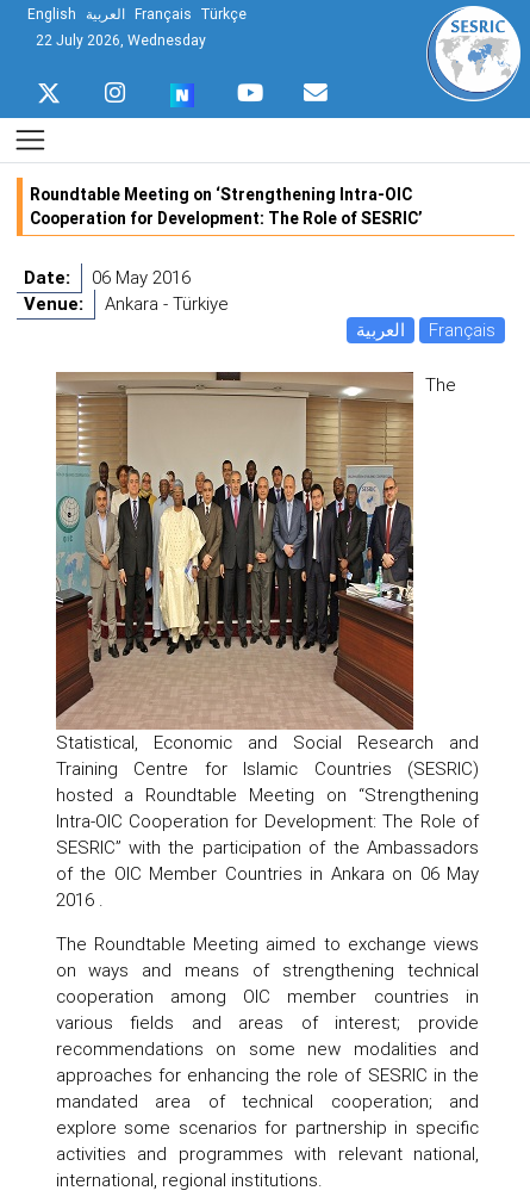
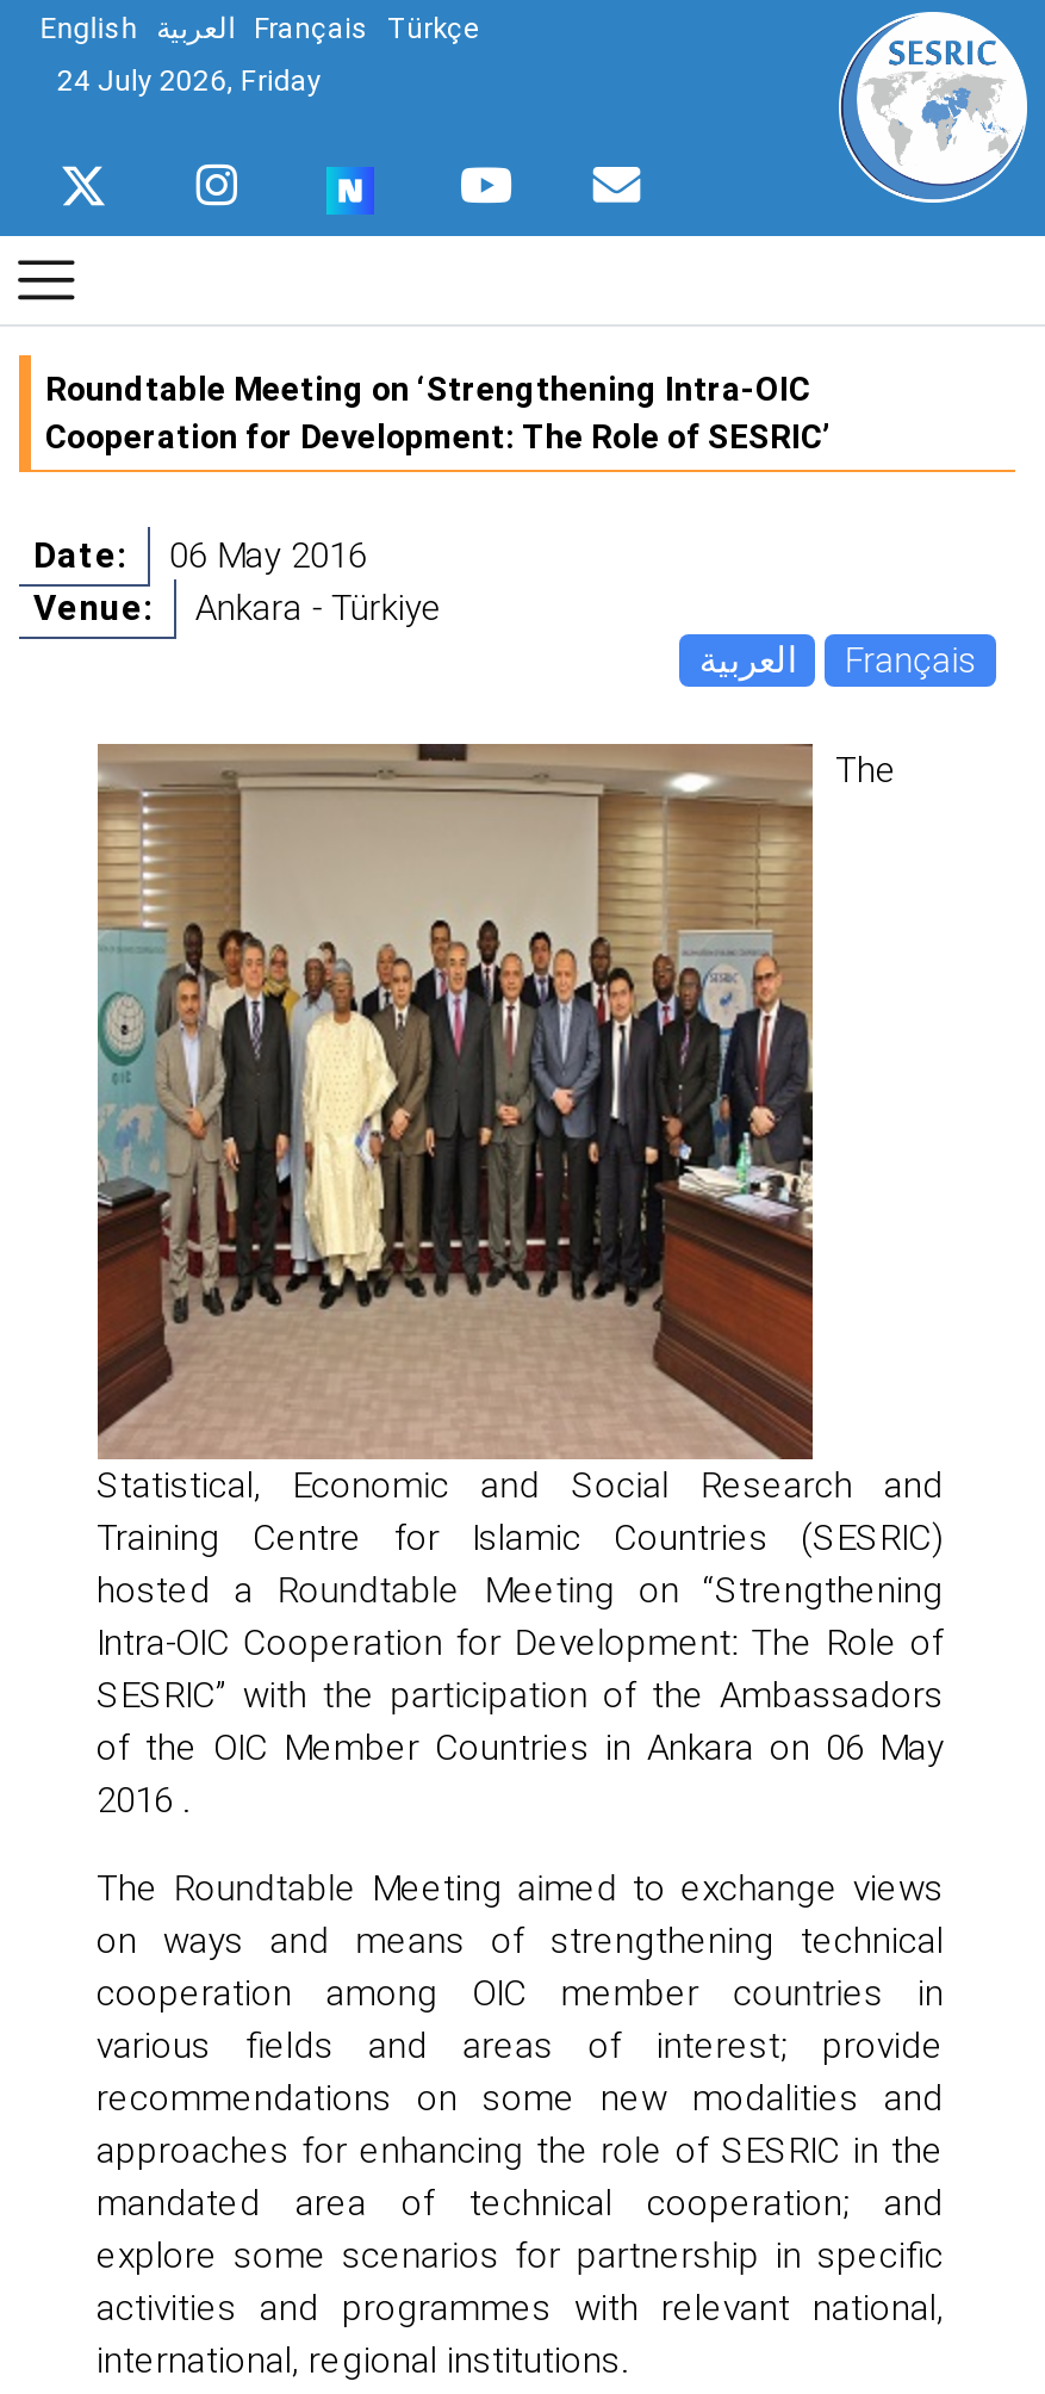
- 22 July 2026, Wednesday
+ 24 July 2026, Friday
